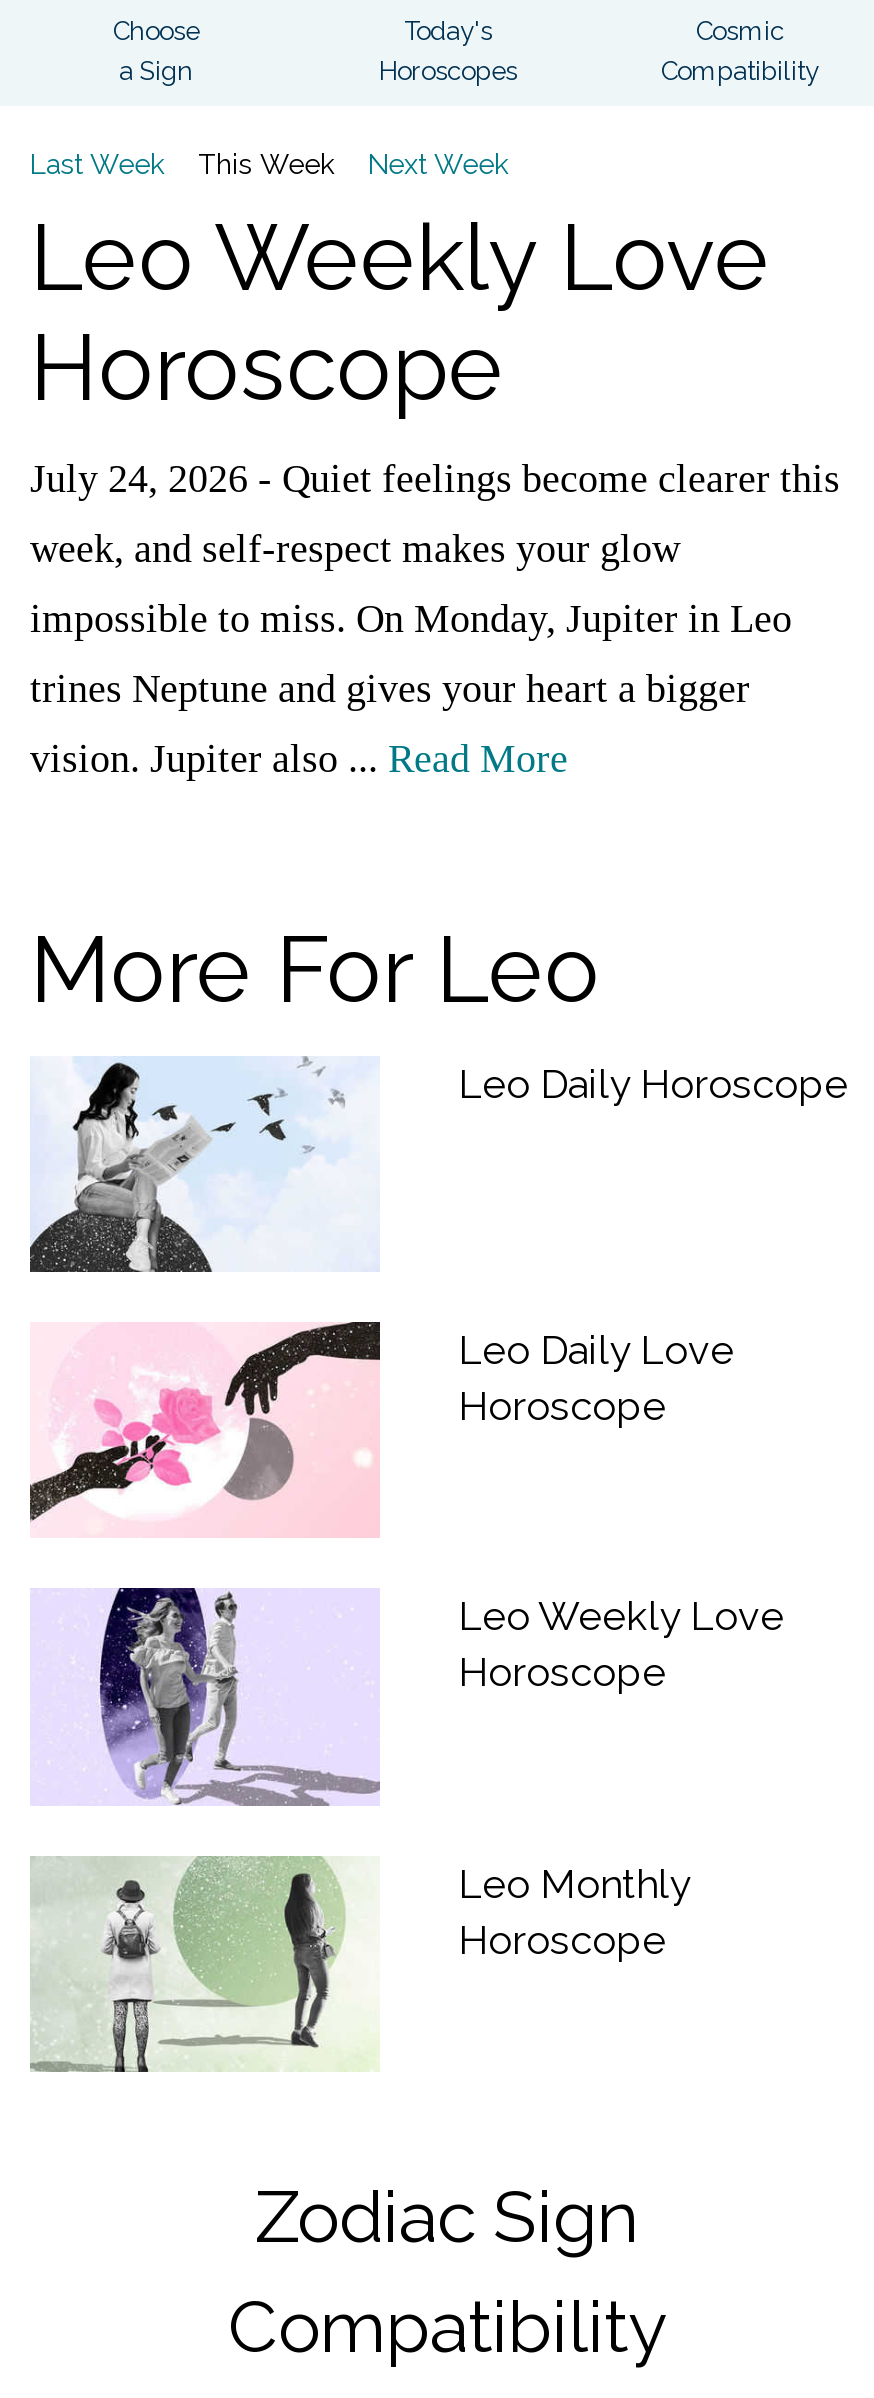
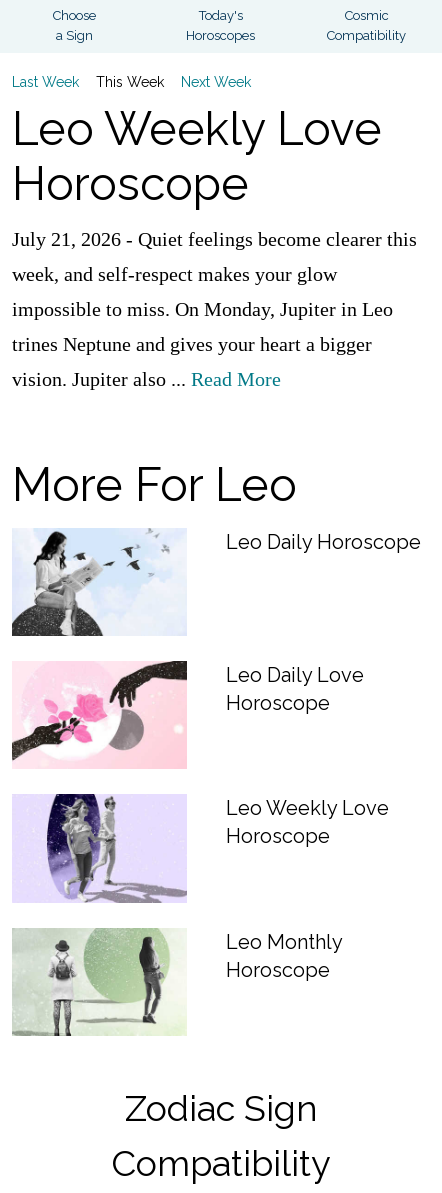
- July 24, 2026 - Quiet feelings become clearer this
+ July 21, 2026 - Quiet feelings become clearer this
